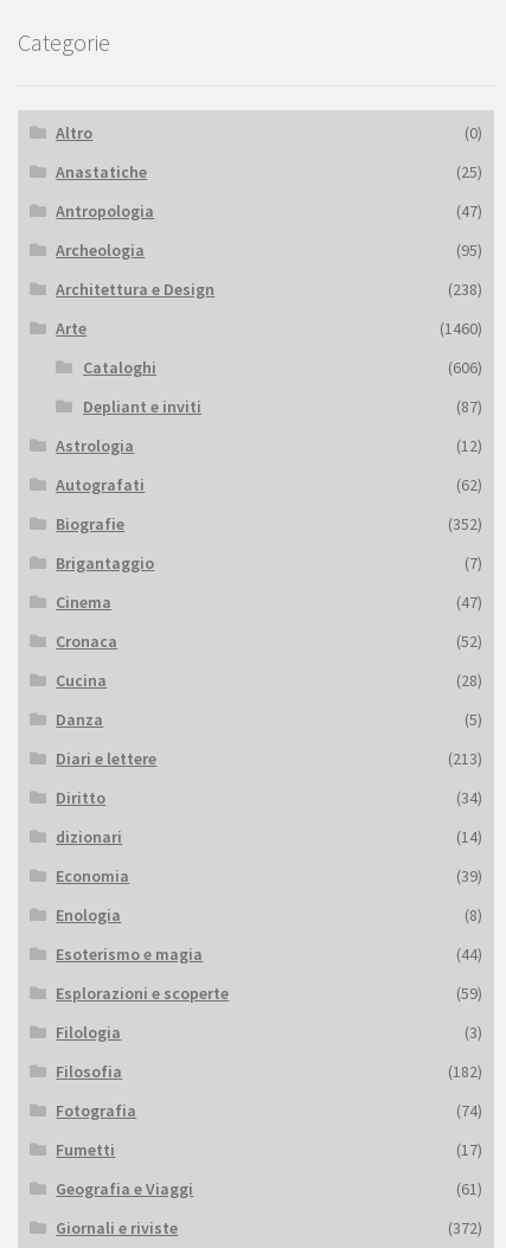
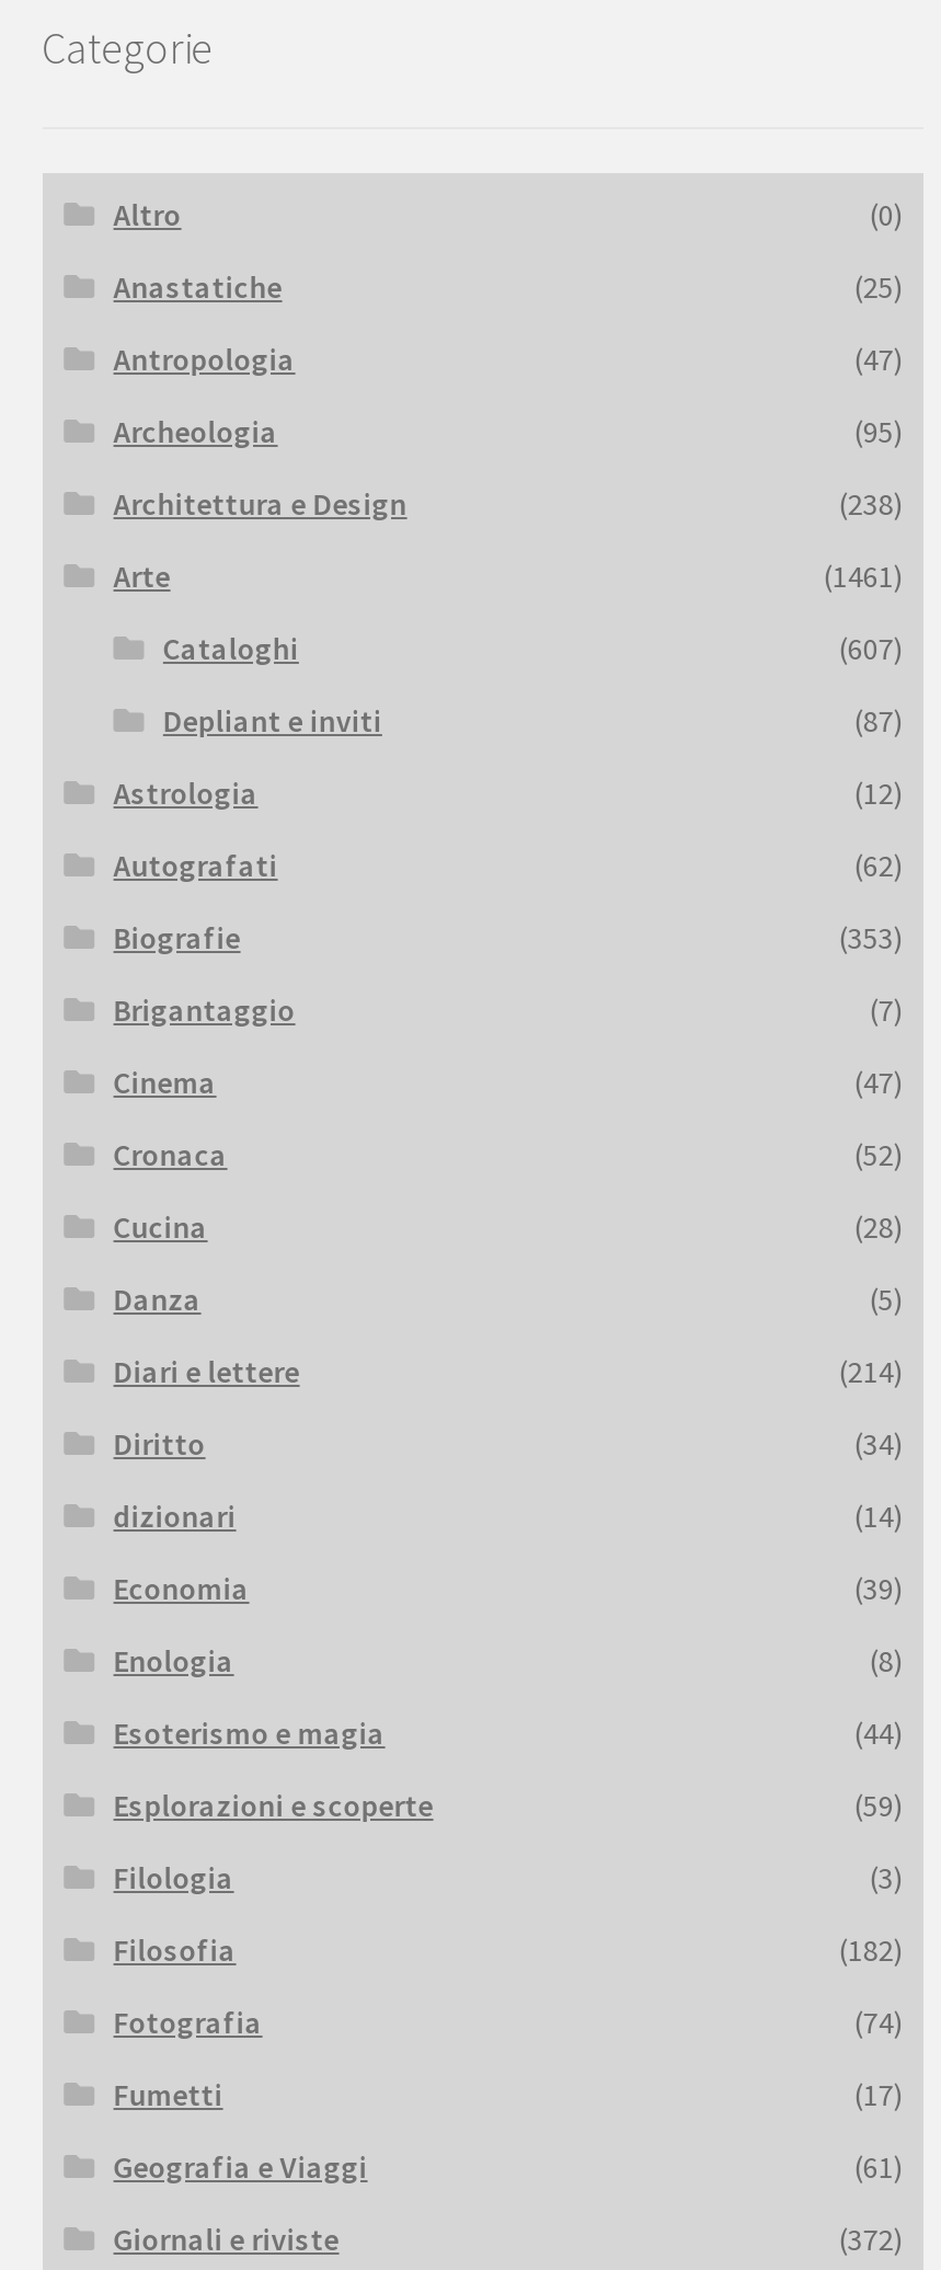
- (1460)
+ (1461)

- (606)
+ (607)

- (352)
+ (353)

- (213)
+ (214)
